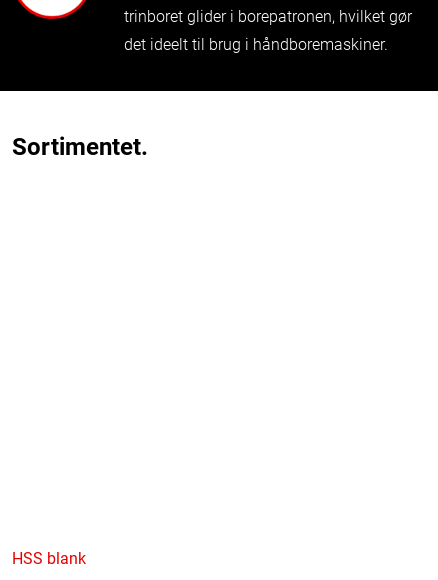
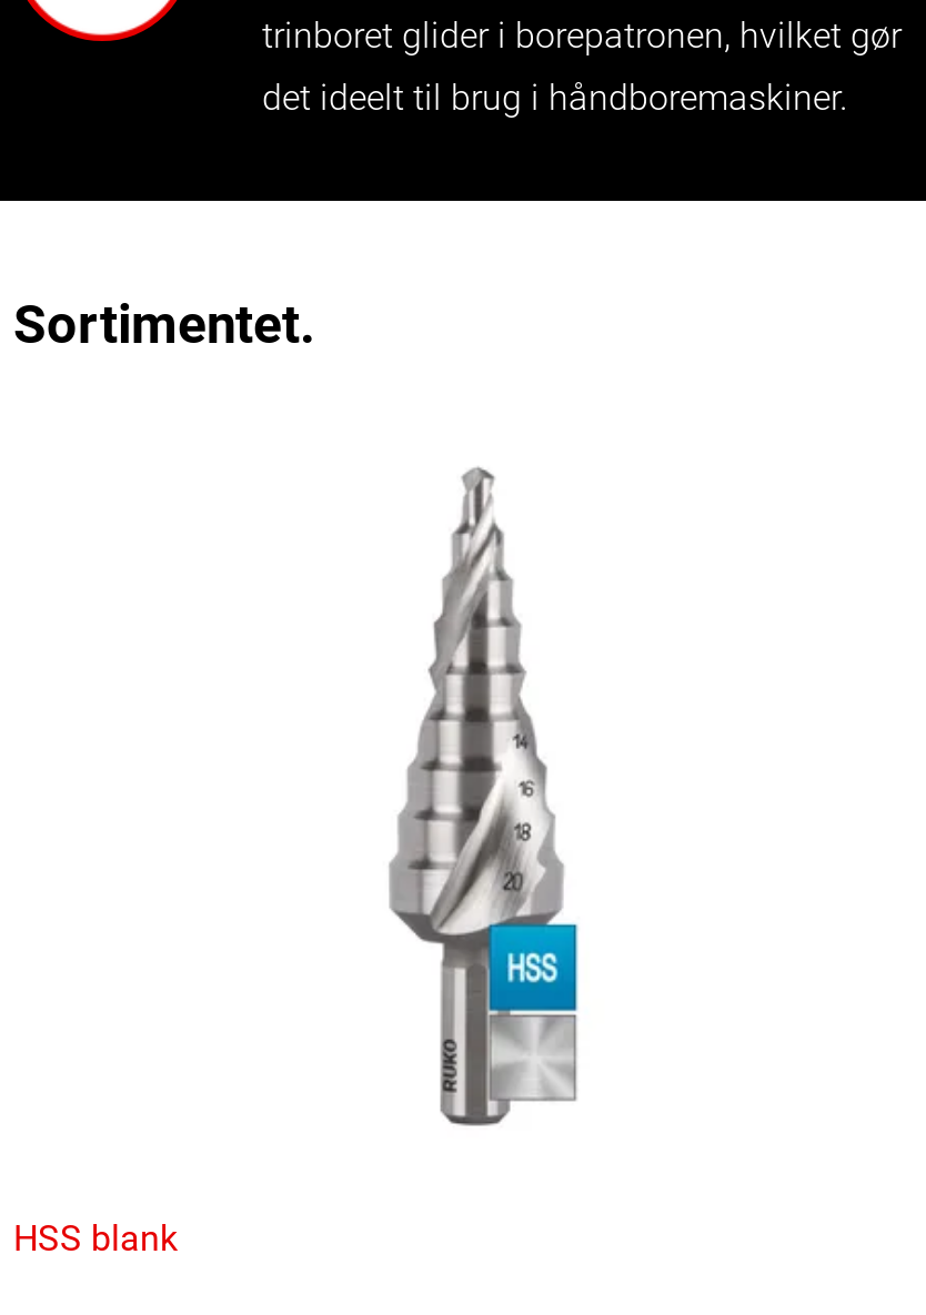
+ [image]
